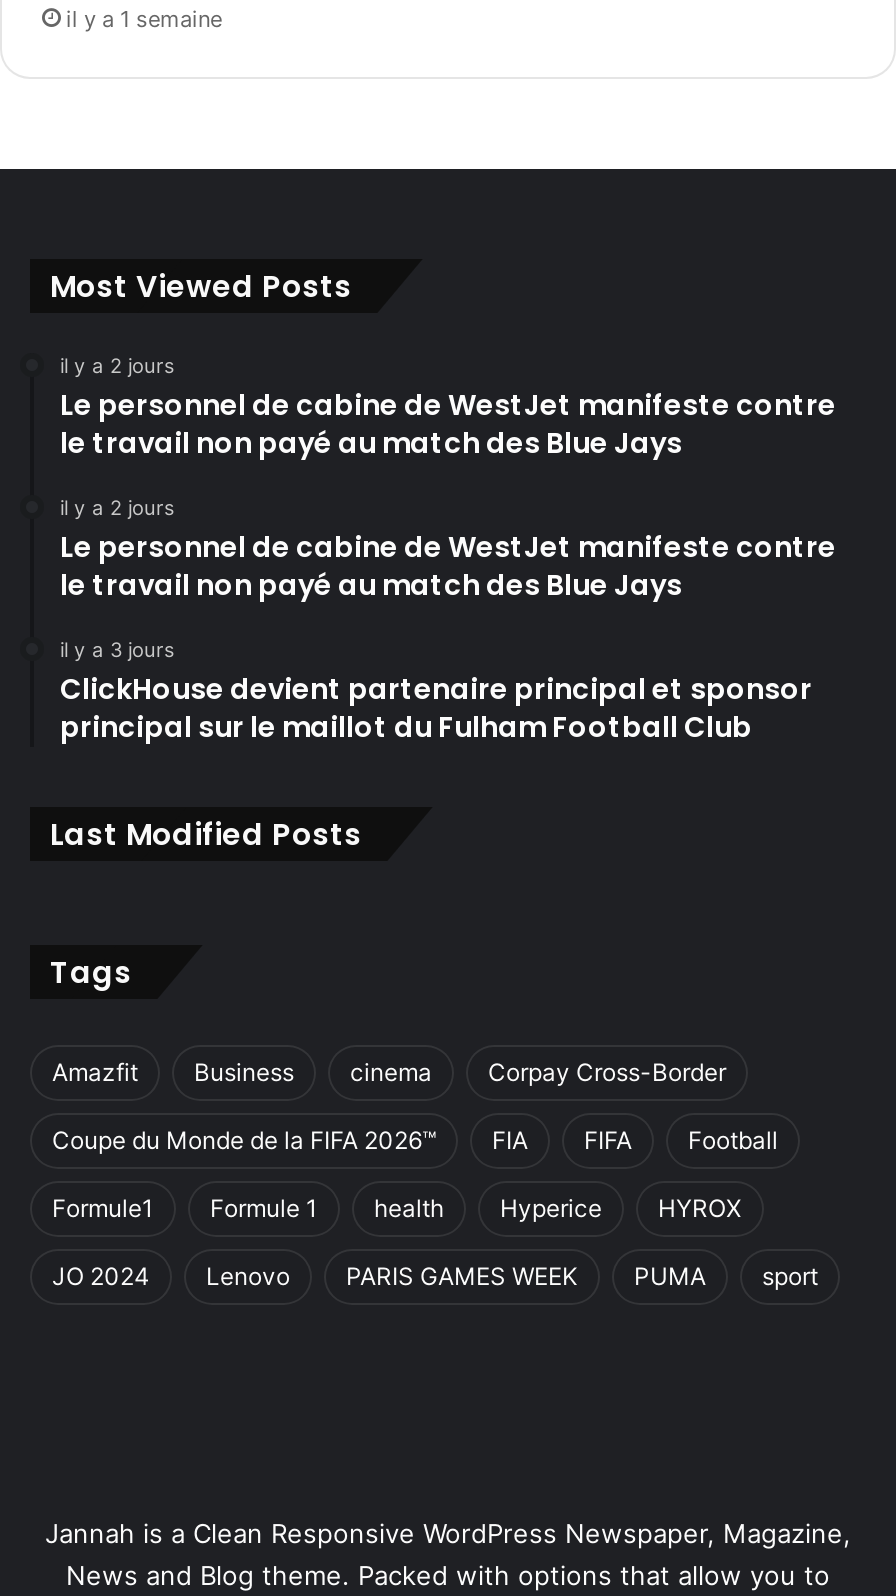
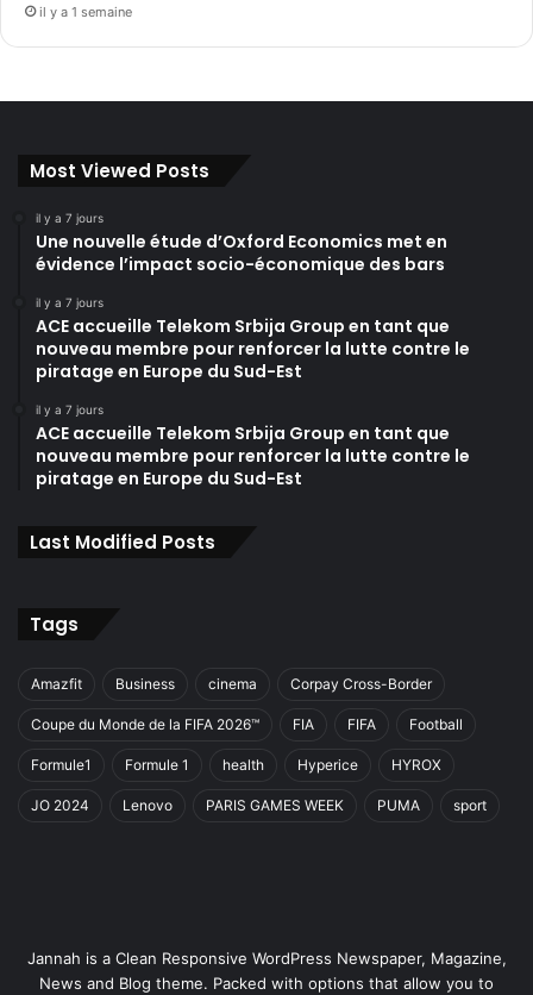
- il y a 2 jours
- Le personnel de cabine de WestJet manifeste contre
- le travail non payé au match des Blue Jays
+ il y a 7 jours
+ Une nouvelle étude d’Oxford Economics met en
+ évidence l’impact socio-économique des bars

- il y a 2 jours
- Le personnel de cabine de WestJet manifeste contre
- le travail non payé au match des Blue Jays
+ il y a 7 jours
+ ACE accueille Telekom Srbija Group en tant que
+ nouveau membre pour renforcer la lutte contre le
+ piratage en Europe du Sud-Est

- il y a 3 jours
- ClickHouse devient partenaire principal et sponsor
- principal sur le maillot du Fulham Football Club
+ il y a 7 jours
+ ACE accueille Telekom Srbija Group en tant que
+ nouveau membre pour renforcer la lutte contre le
+ piratage en Europe du Sud-Est
